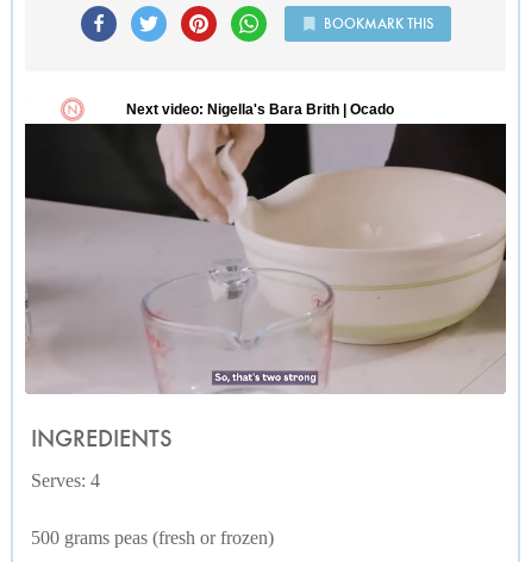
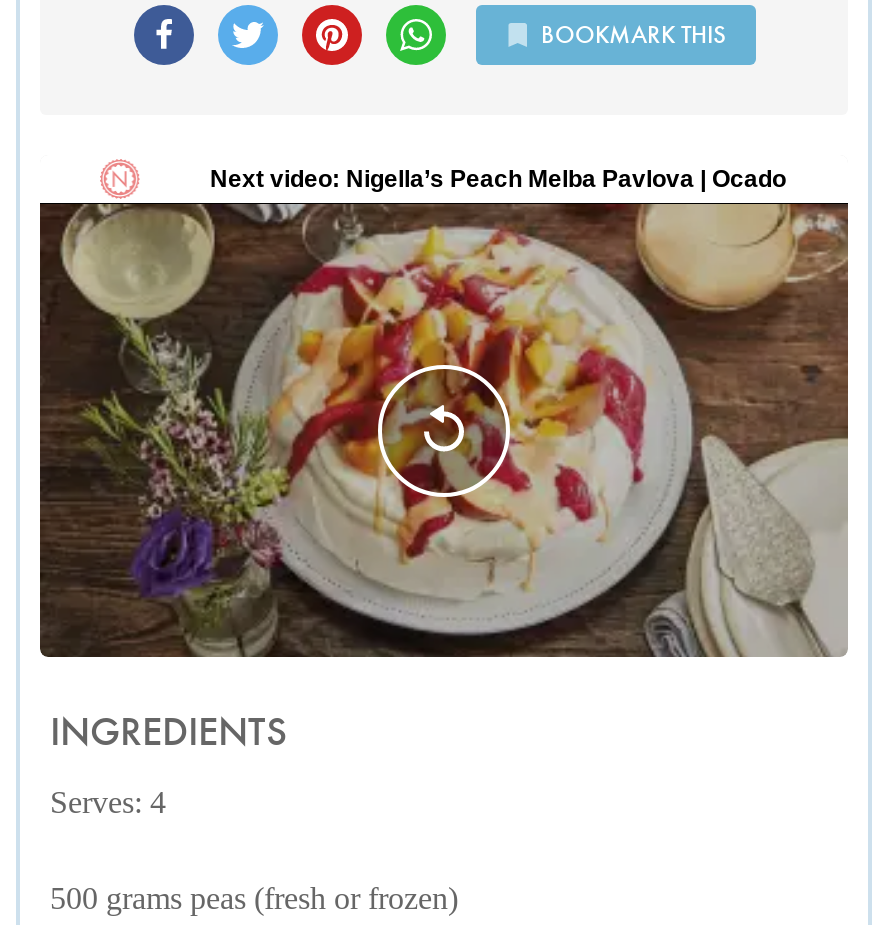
- [image]
+ [image]
